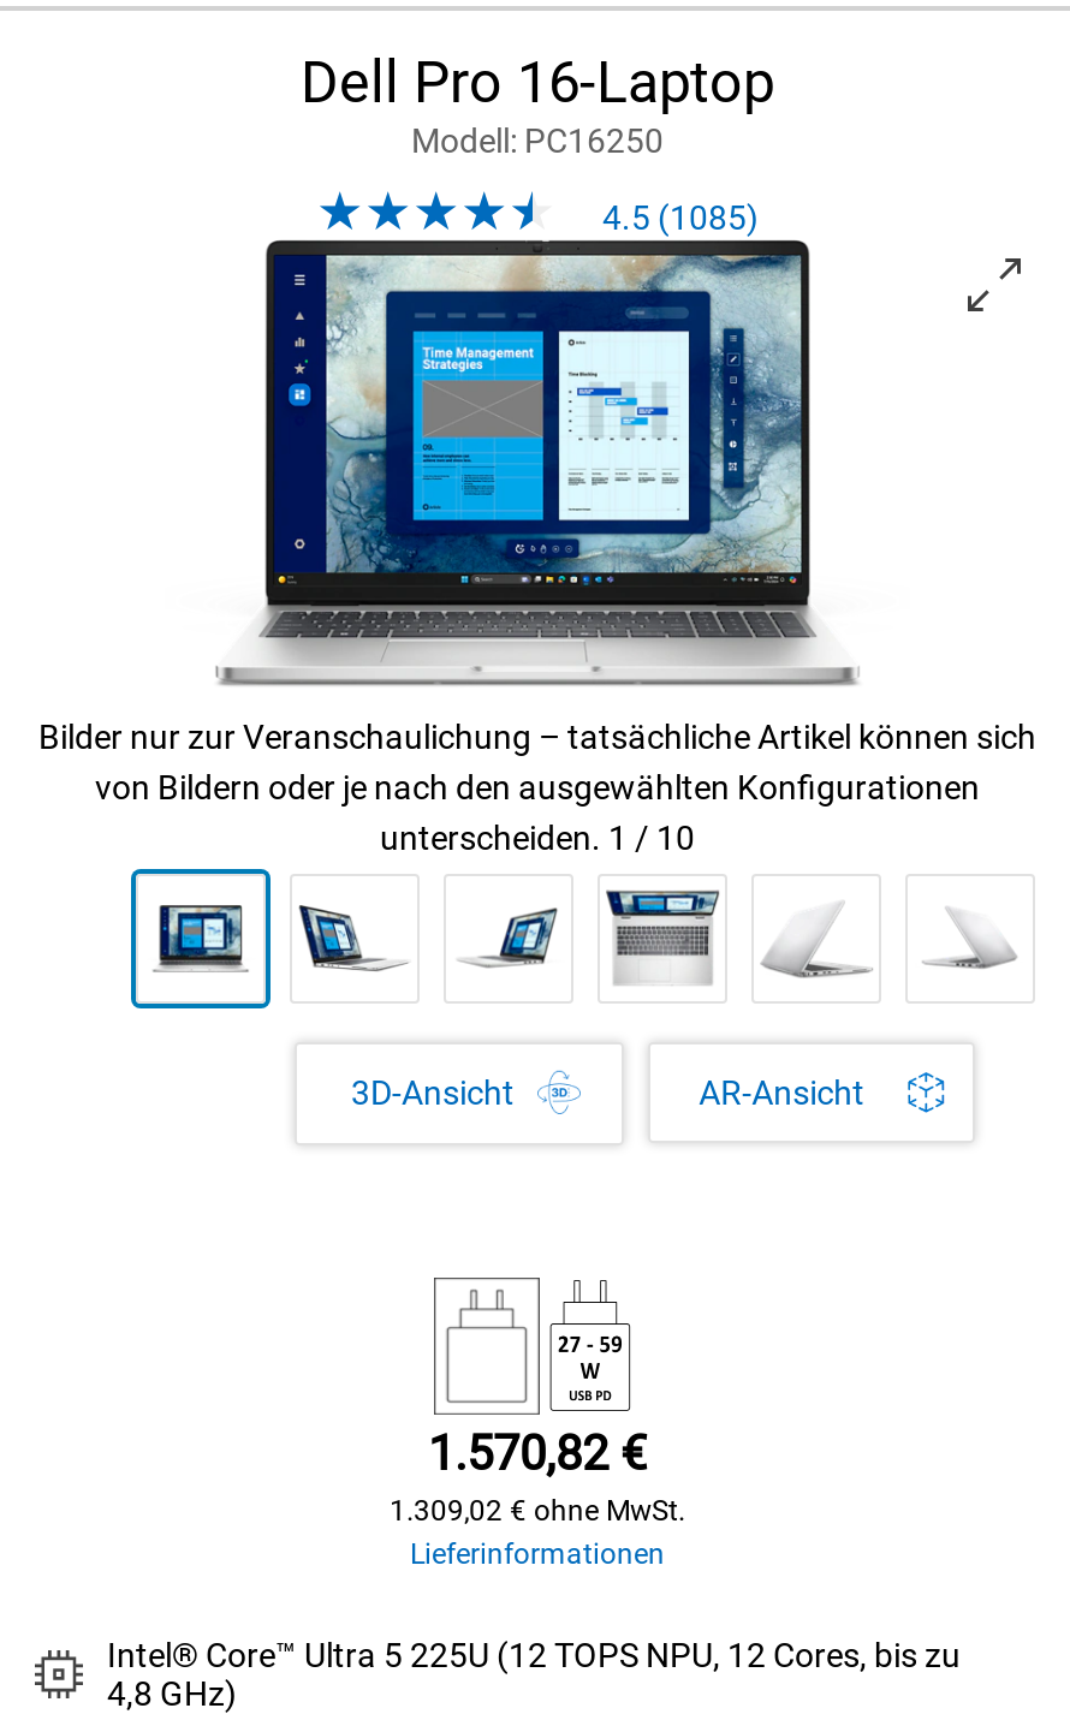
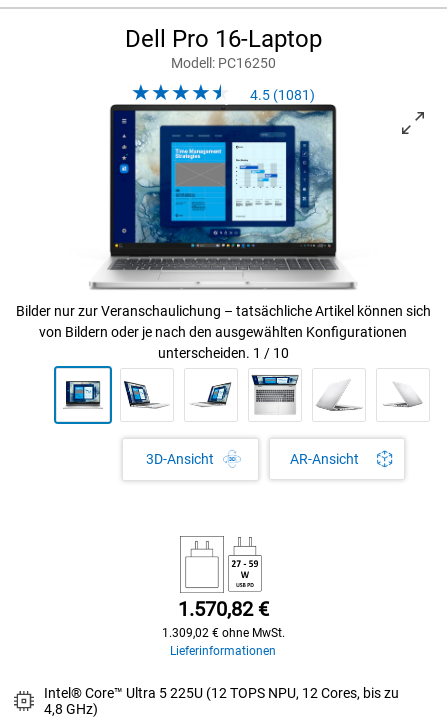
- 4.5 (1085)
+ 4.5 (1081)
